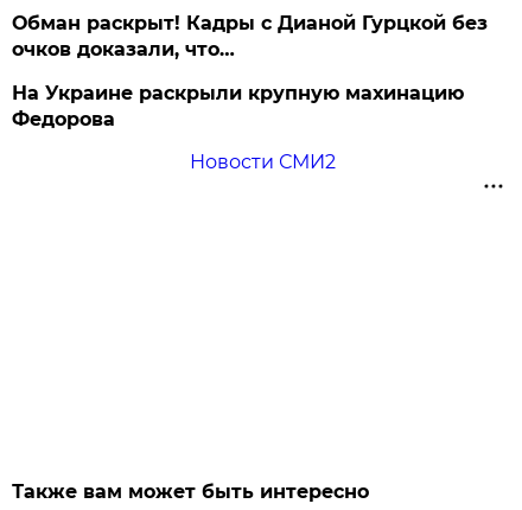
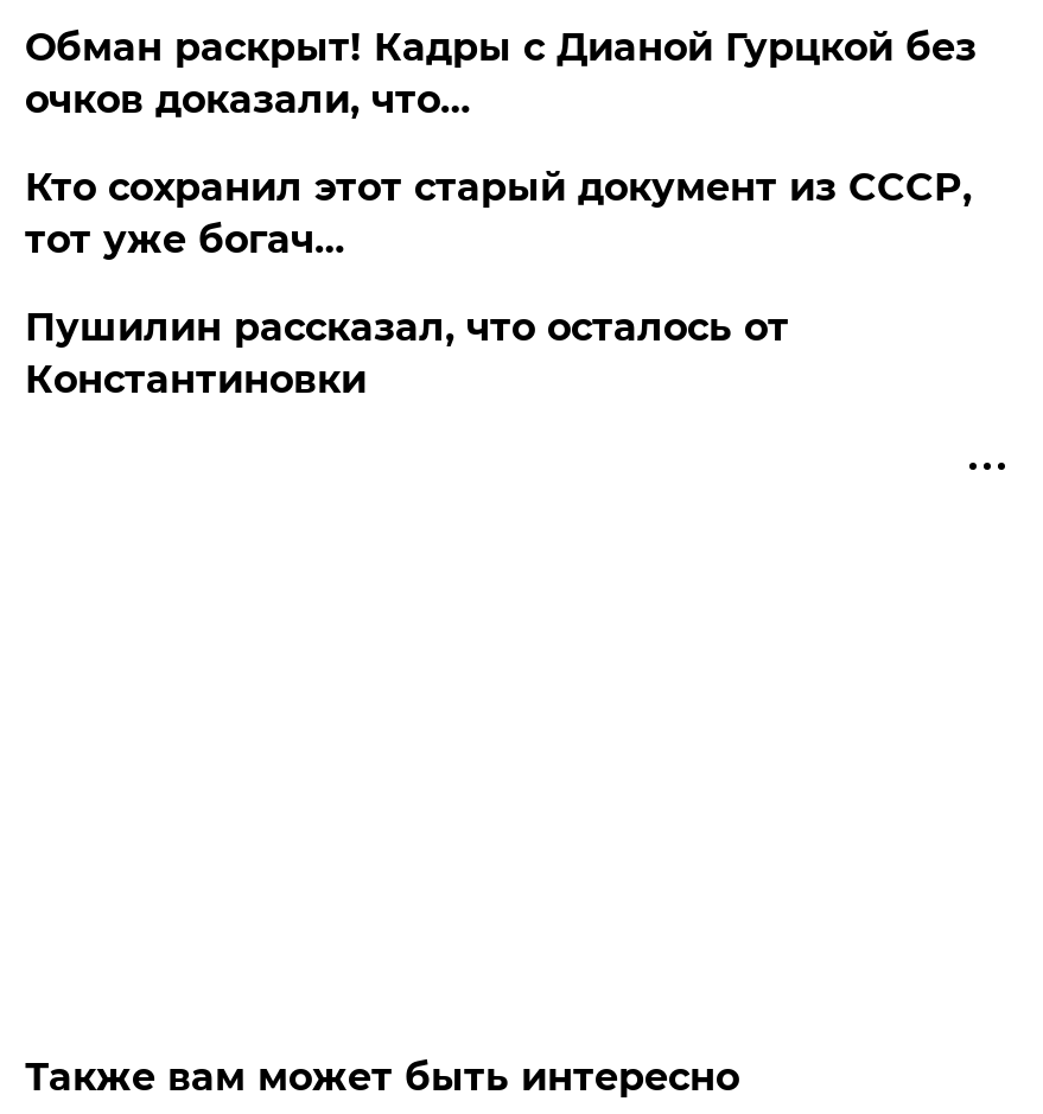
- На Украине раскрыли крупную махинацию
- Федорова
+ Кто сохранил этот старый документ из СССР,
+ тот уже богач…

- Новости СМИ2
+ Пушилин рассказал, что осталось от
+ Константиновки
